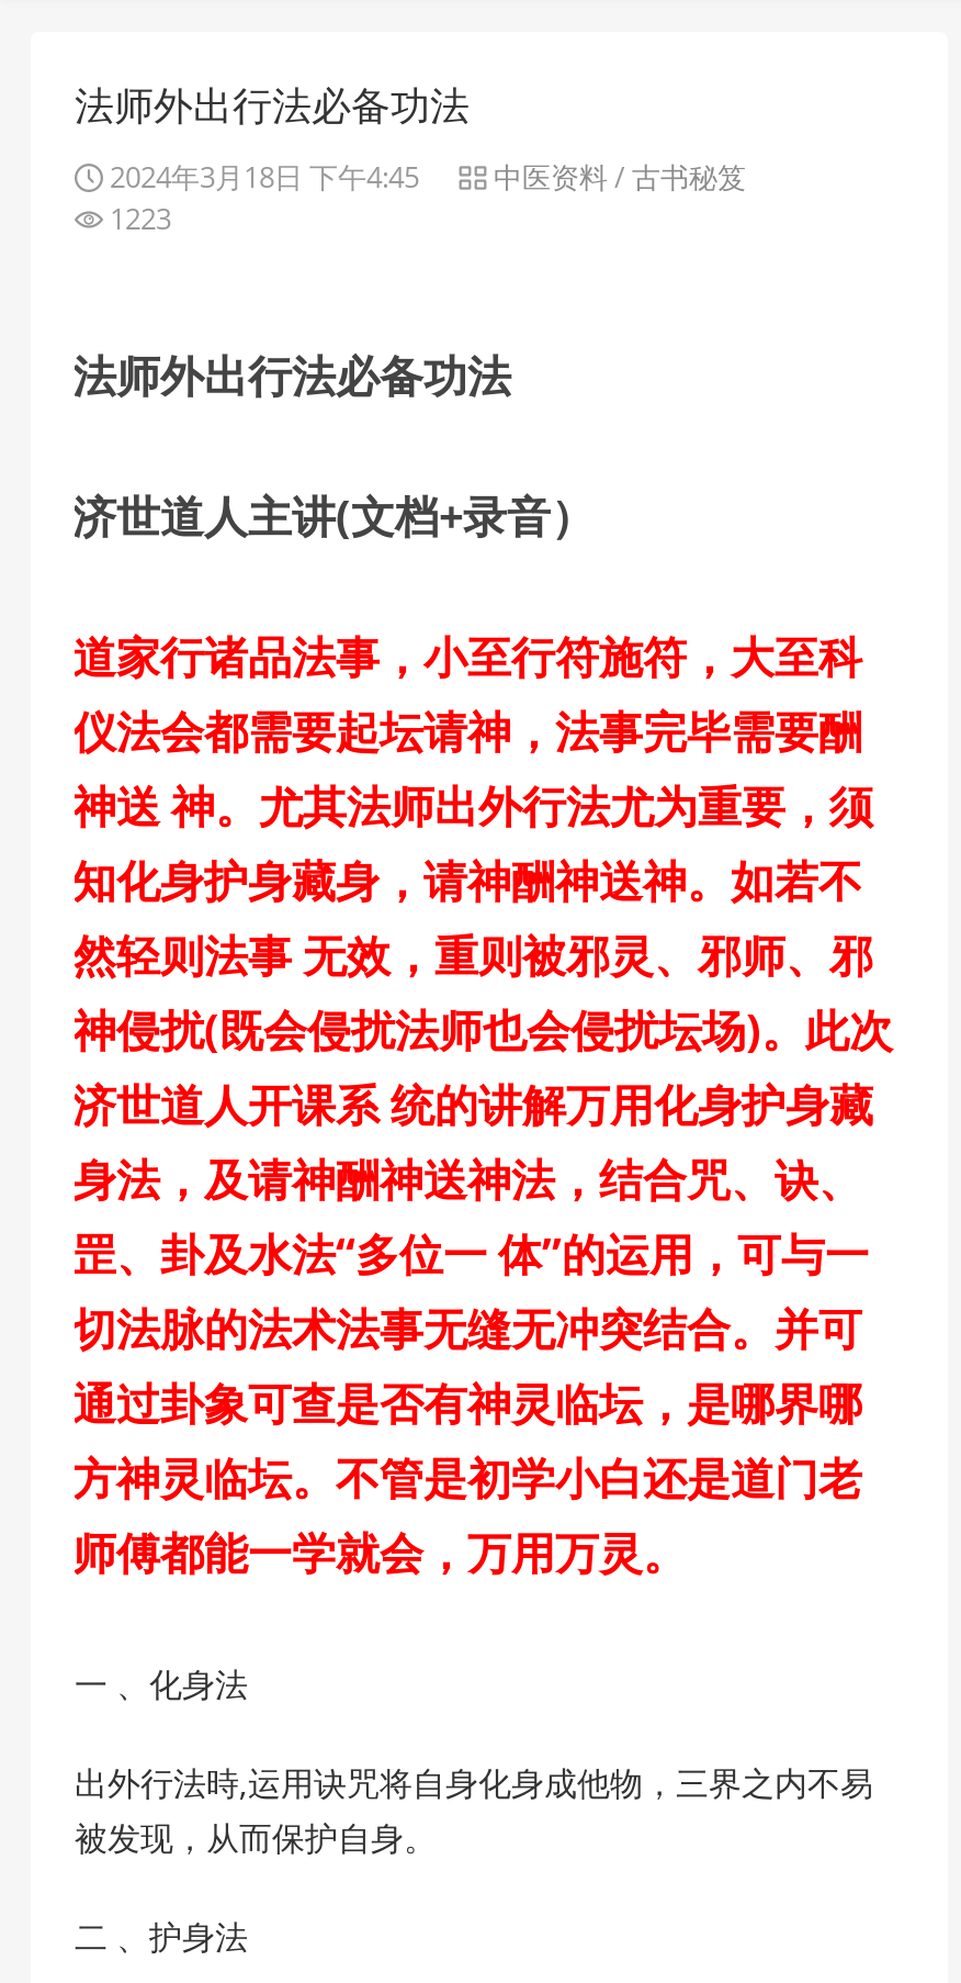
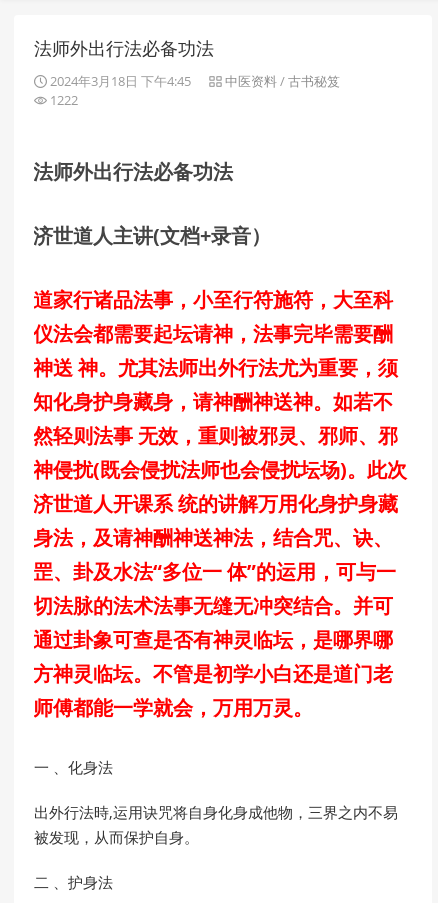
- 1223
+ 1222
